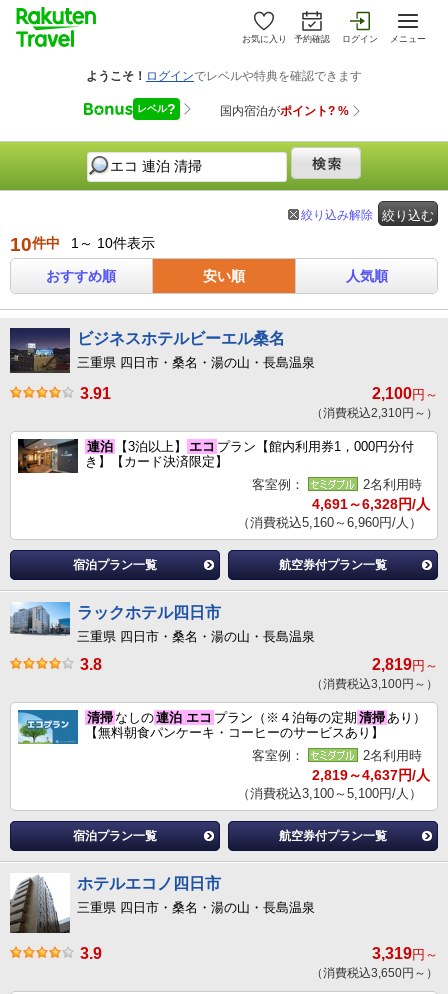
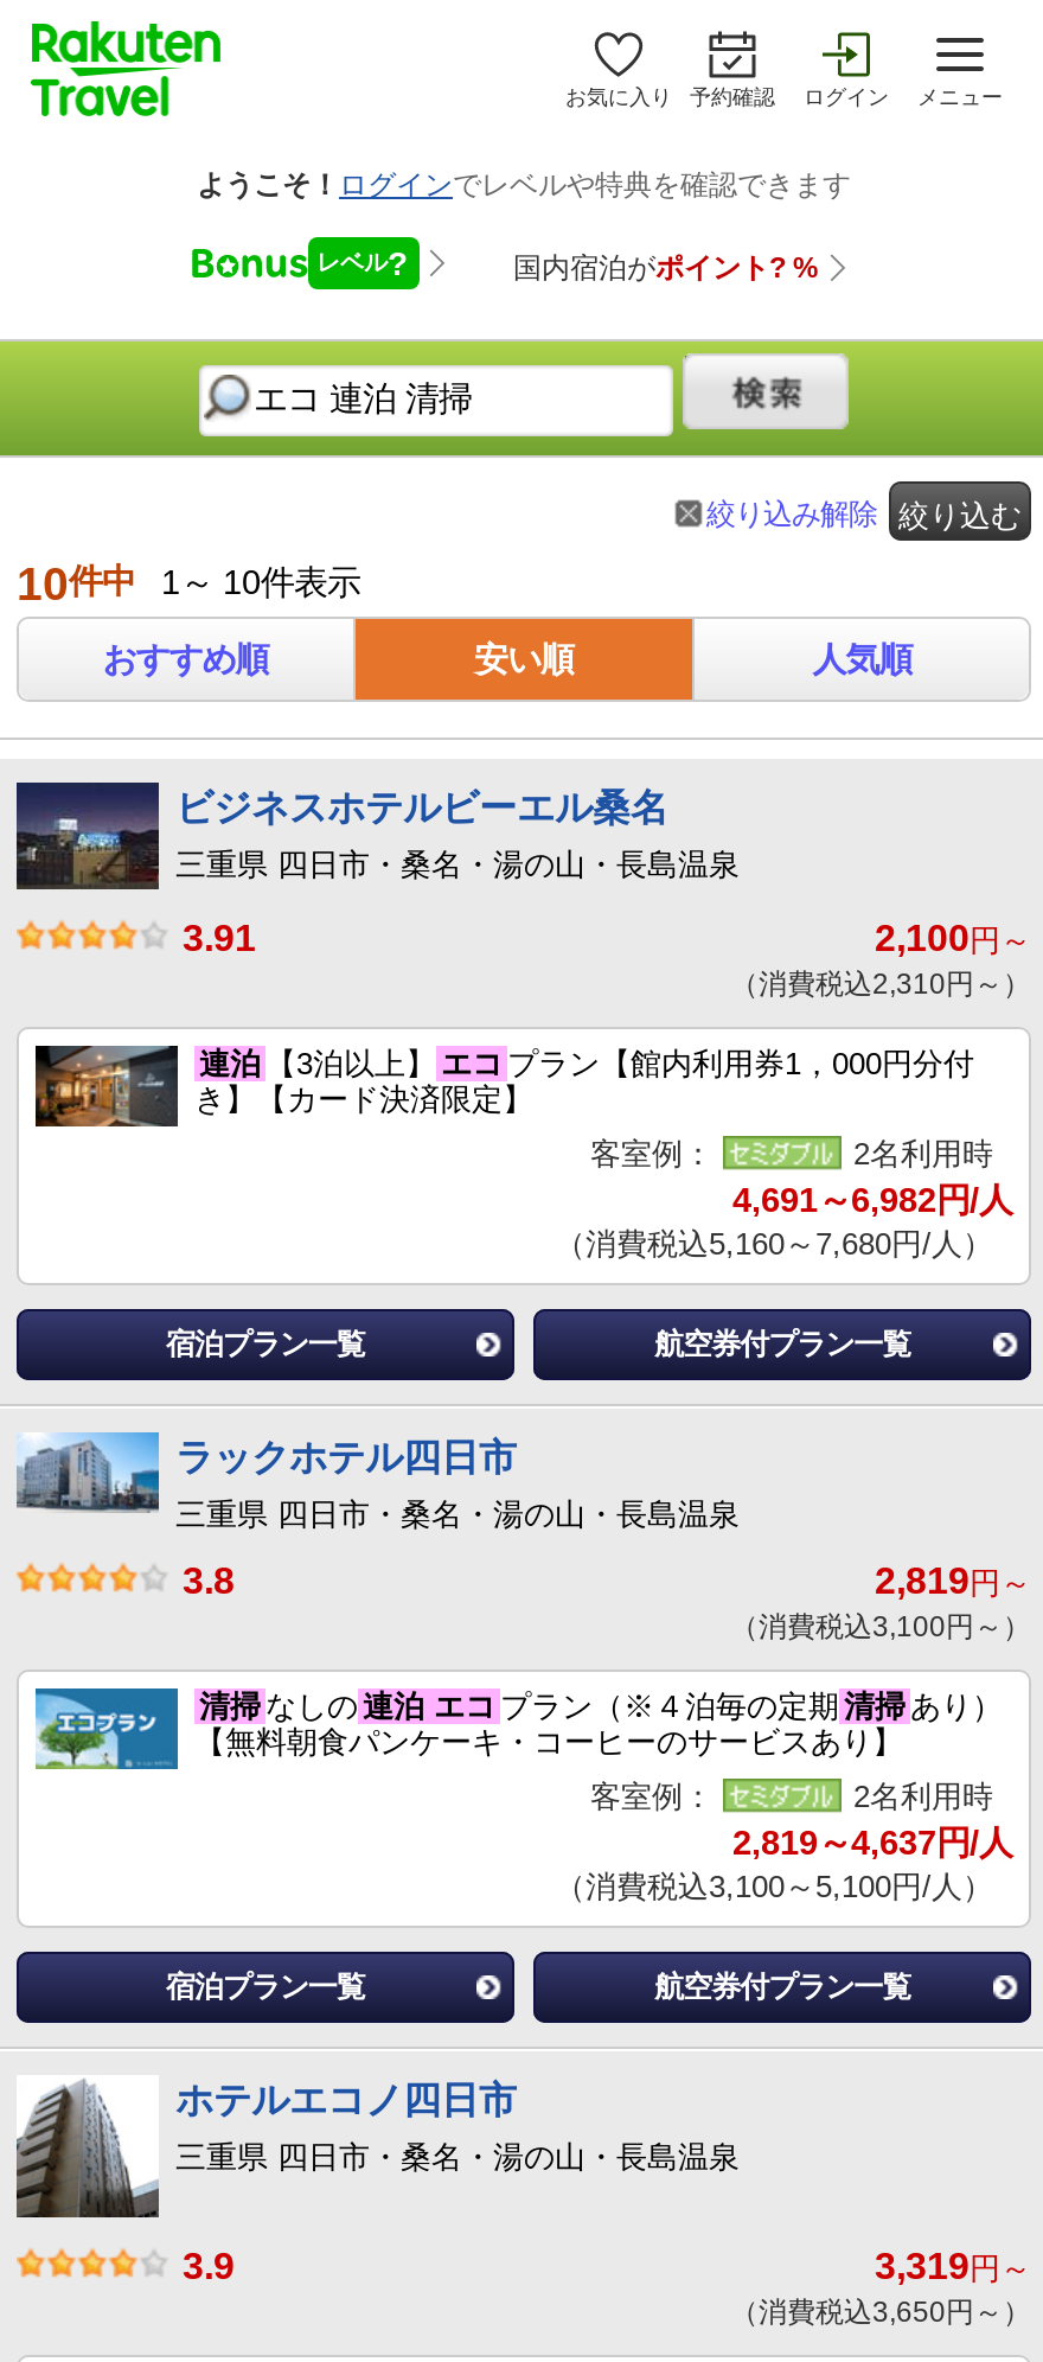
- 4,691～6,328円/人
+ 4,691～6,982円/人

- （消費税込5,160～6,960円/人）
+ （消費税込5,160～7,680円/人）
